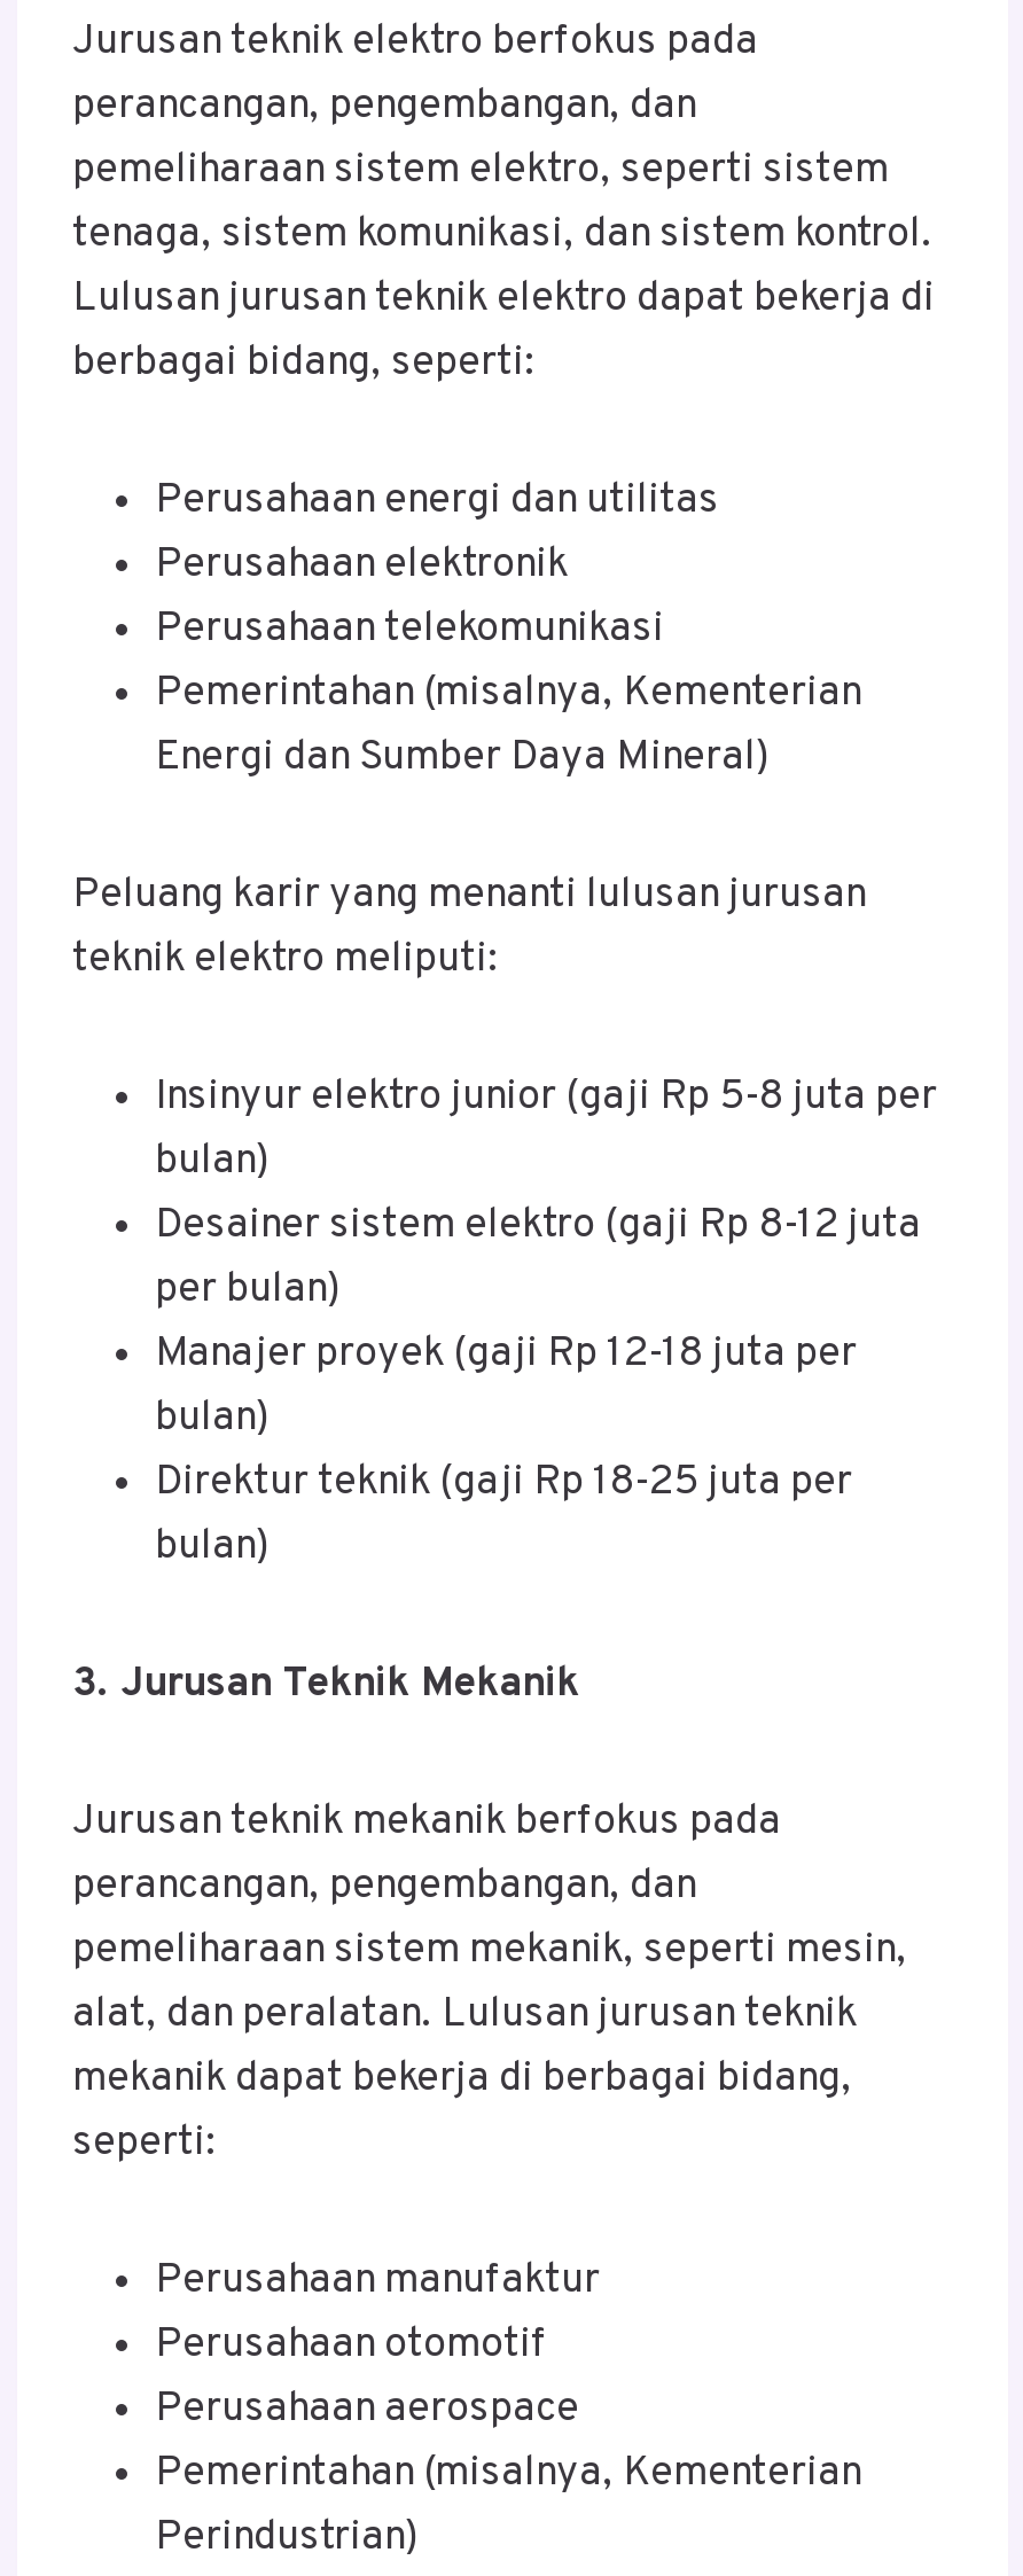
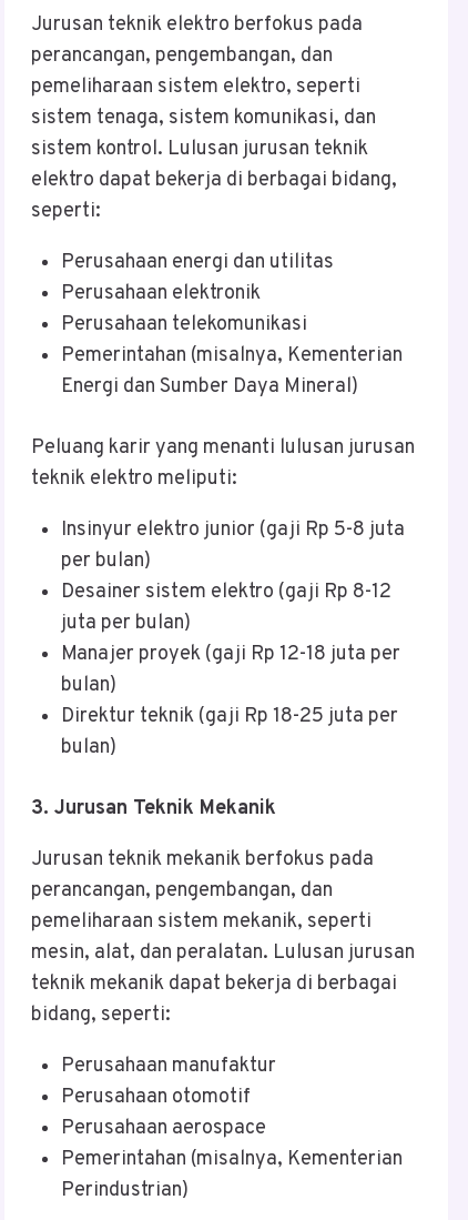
- Insinyur elektro junior (gaji Rp 5-8 juta per
- bulan)
- Desainer sistem elektro (gaji Rp 8-12 juta
+ Insinyur elektro junior (gaji Rp 5-8 juta

moved up: per bulan)

+ Desainer sistem elektro (gaji Rp 8-12
+ juta per bulan)
